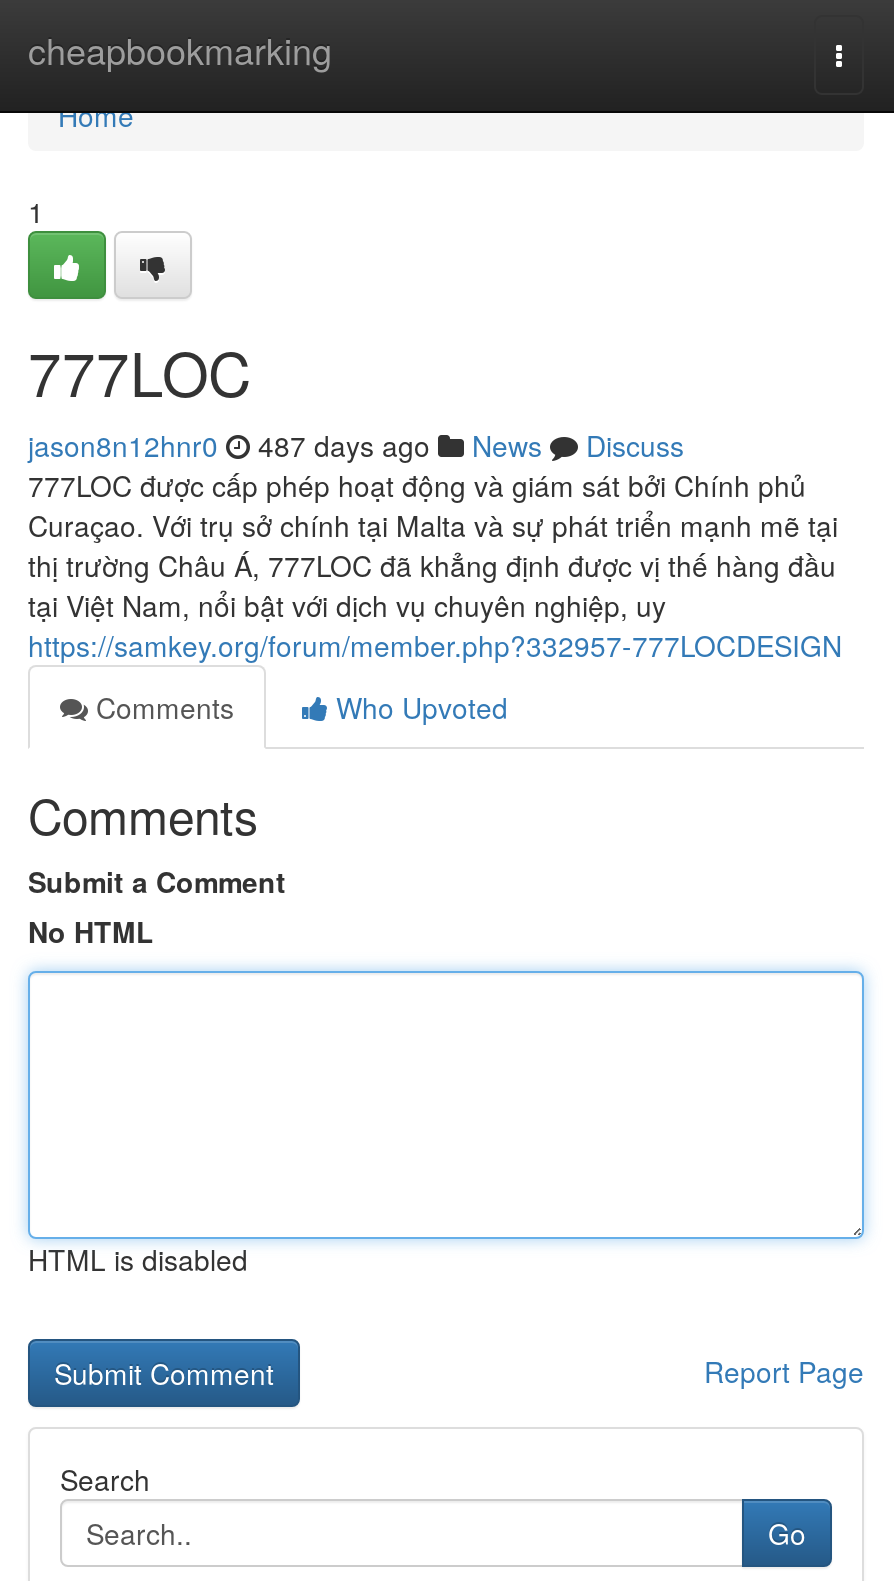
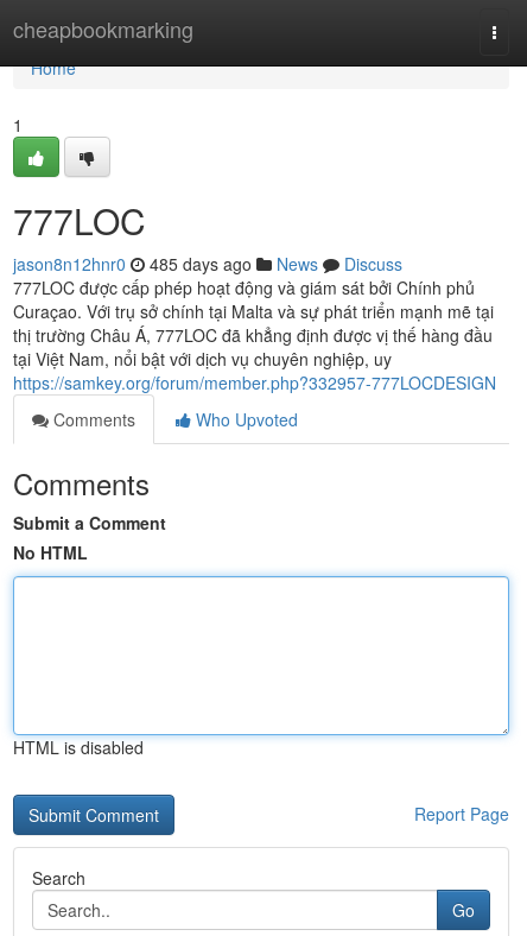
- jason8n12hnr0 487 days ago News Discuss
+ jason8n12hnr0 485 days ago News Discuss
